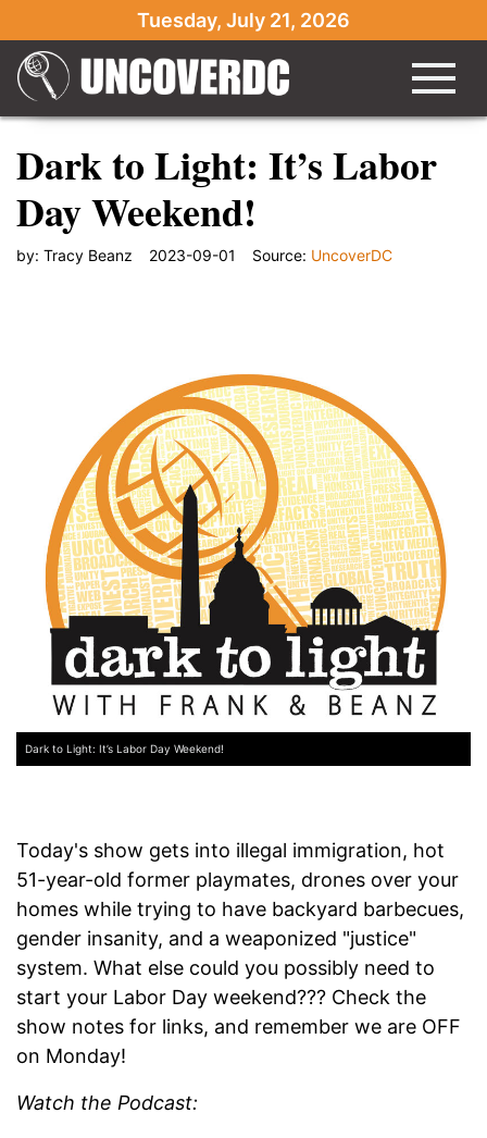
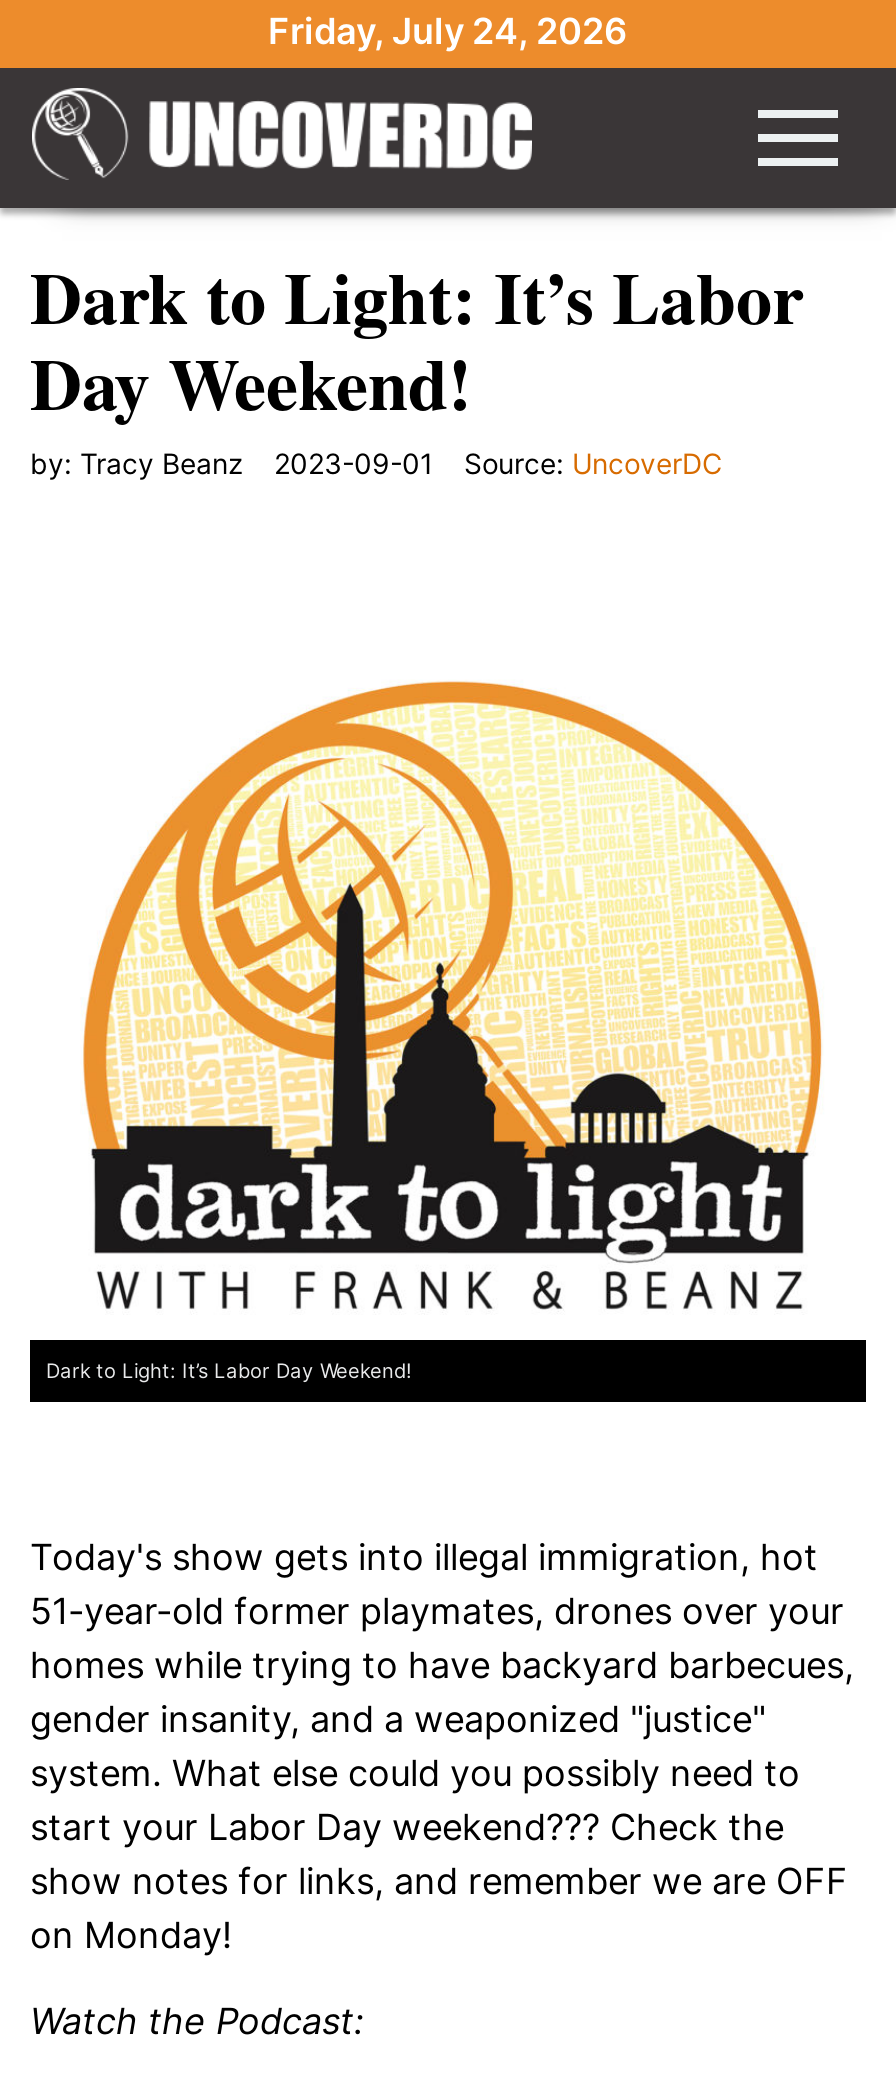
- Tuesday, July 21, 2026
+ Friday, July 24, 2026
